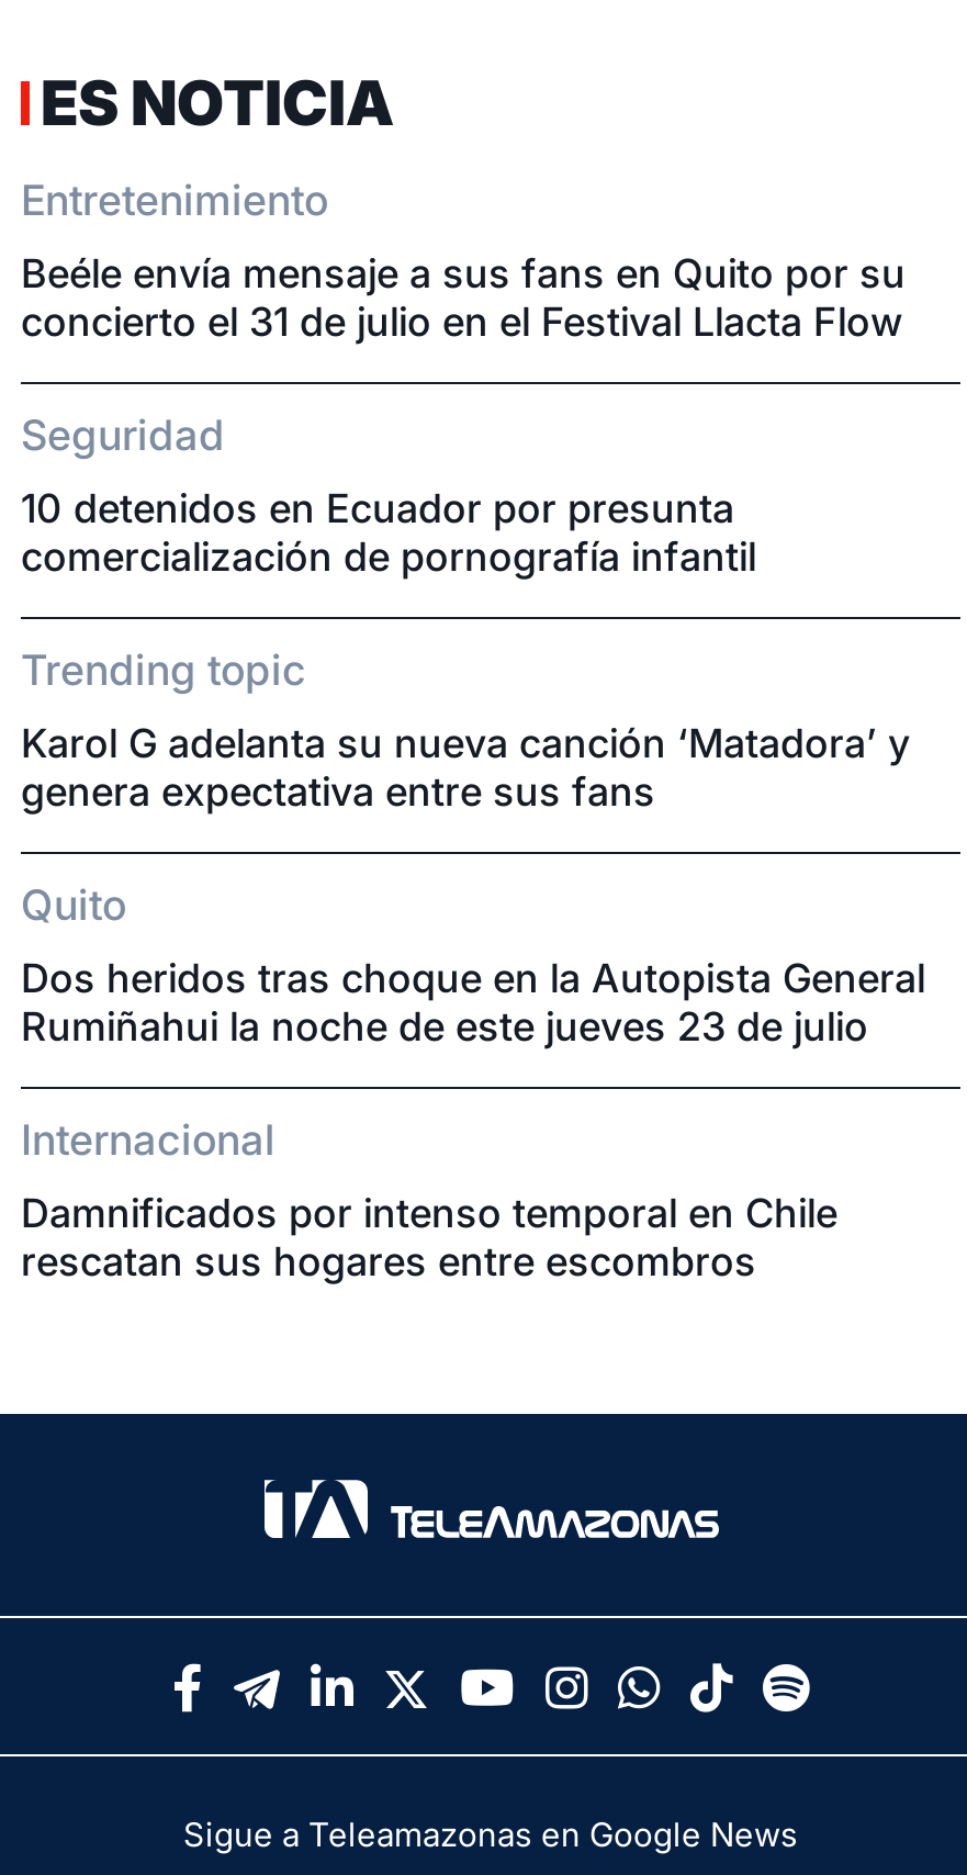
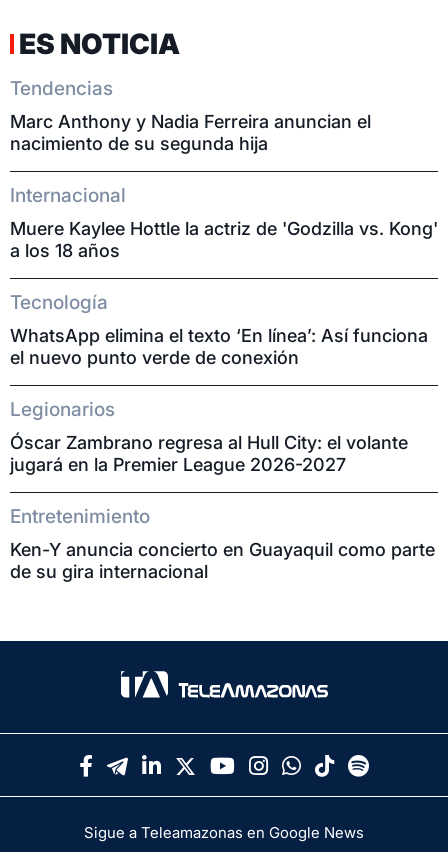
moved down: Entretenimiento

- Beéle envía mensaje a sus fans en Quito por su
- concierto el 31 de julio en el Festival Llacta Flow
- Seguridad
- 10 detenidos en Ecuador por presunta
- comercialización de pornografía infantil
- Trending topic
- Karol G adelanta su nueva canción ‘Matadora’ y
- genera expectativa entre sus fans
- Quito
- Dos heridos tras choque en la Autopista General
- Rumiñahui la noche de este jueves 23 de julio
+ Tendencias
+ Marc Anthony y Nadia Ferreira anuncian el
+ nacimiento de su segunda hija

moved up: Internacional

- Damnificados por intenso temporal en Chile
- rescatan sus hogares entre escombros
+ Muere Kaylee Hottle la actriz de 'Godzilla vs. Kong'
+ a los 18 años
+ Tecnología
+ WhatsApp elimina el texto ‘En línea’: Así funciona
+ el nuevo punto verde de conexión
+ Legionarios
+ Óscar Zambrano regresa al Hull City: el volante
+ jugará en la Premier League 2026-2027
+ Ken-Y anuncia concierto en Guayaquil como parte
+ de su gira internacional
